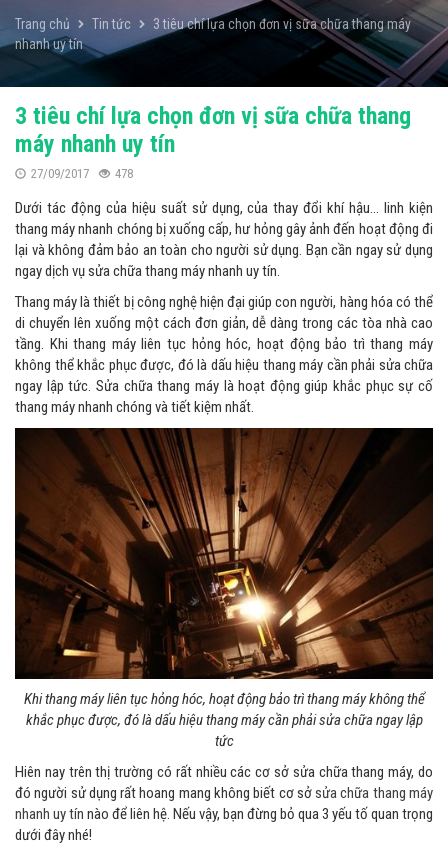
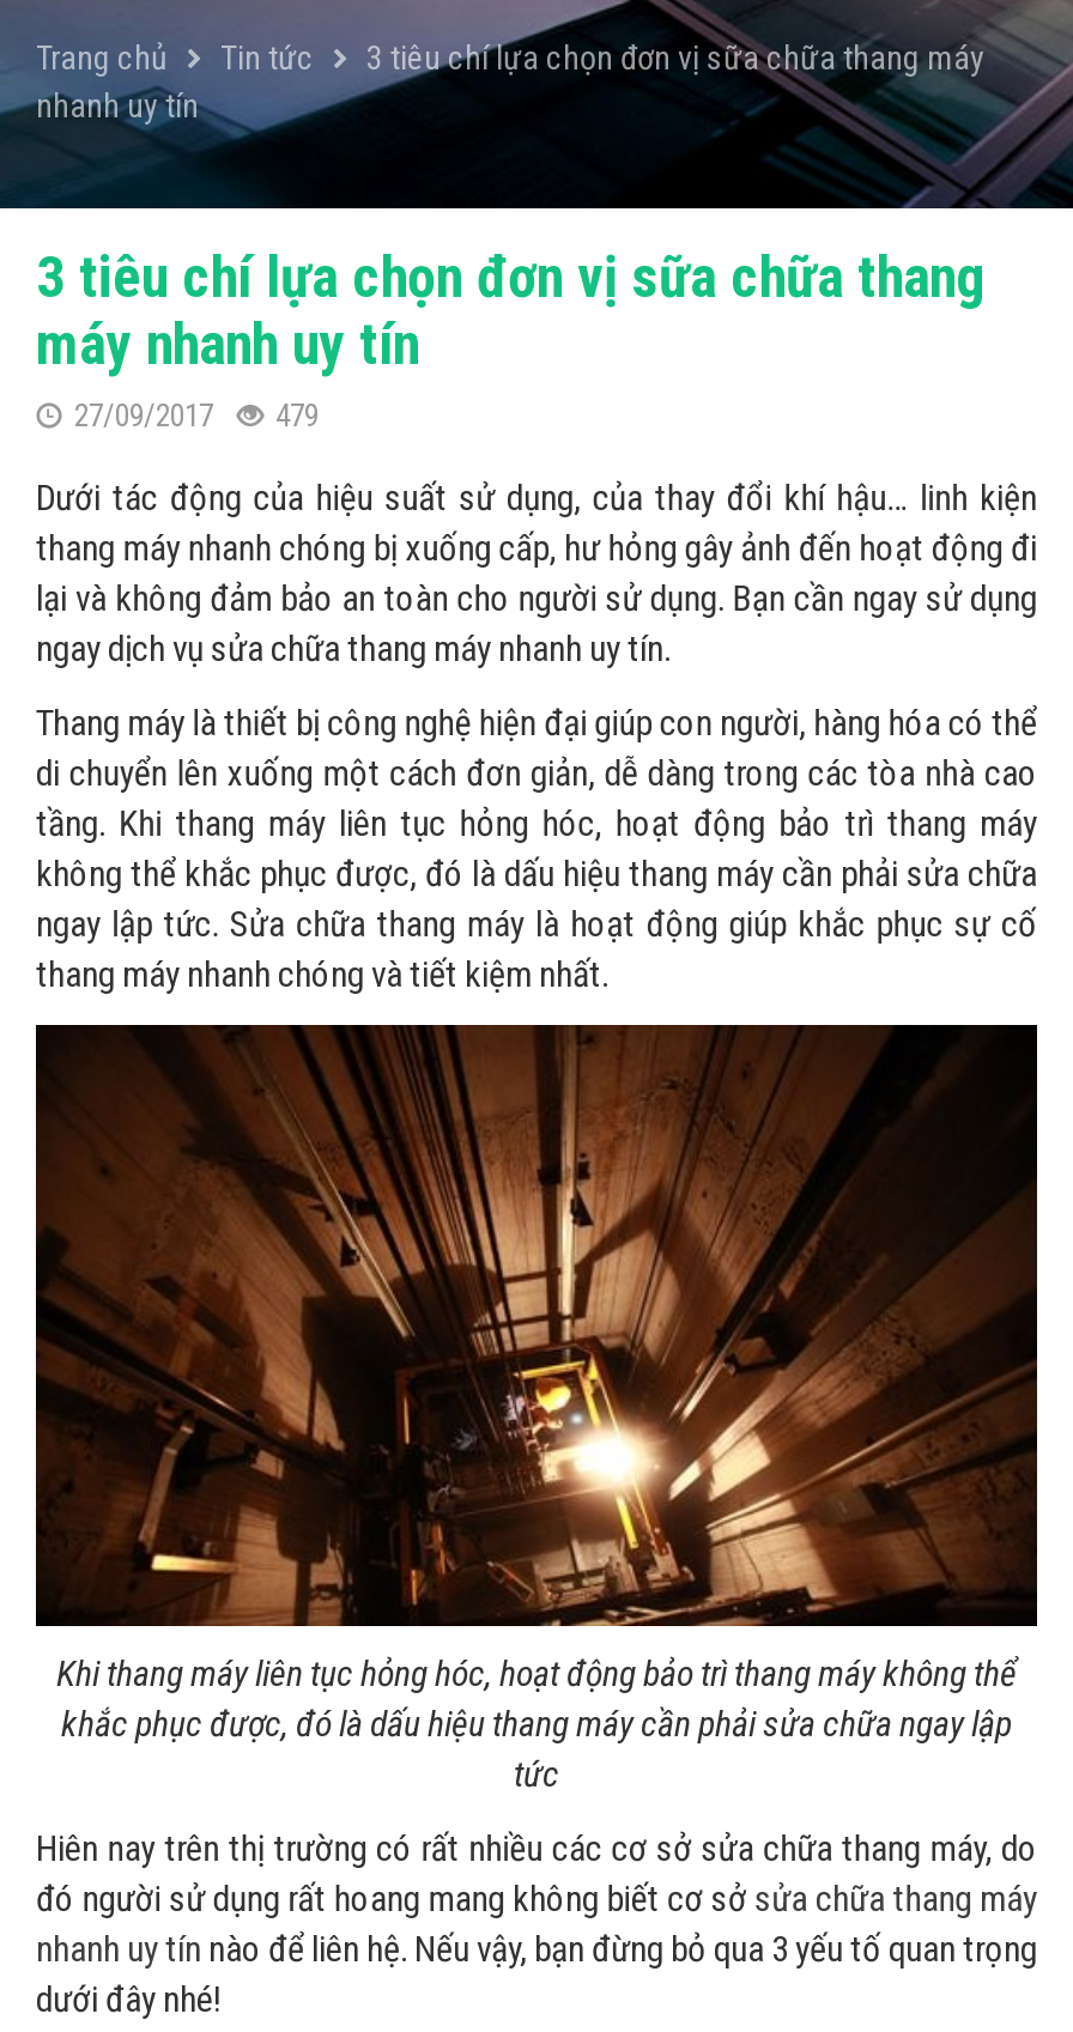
- 27/09/2017 478
+ 27/09/2017 479
